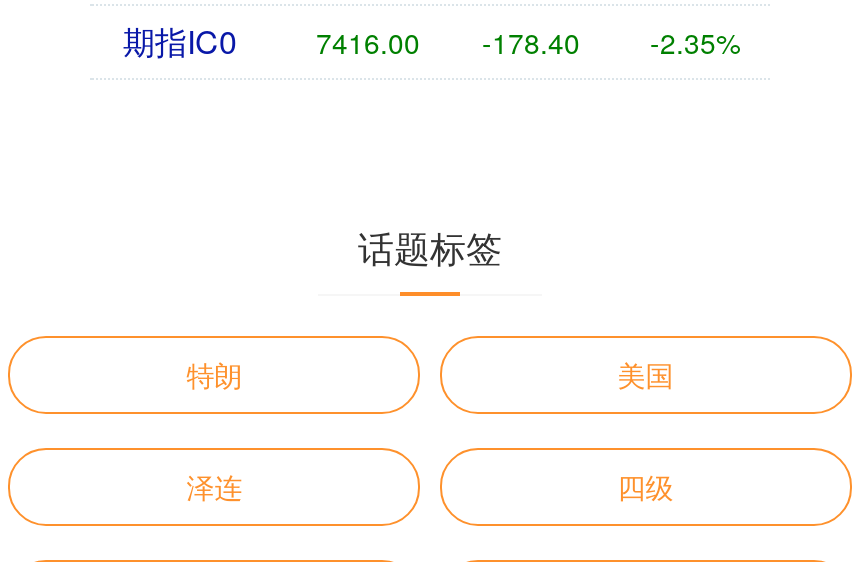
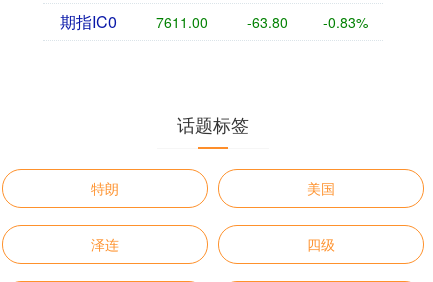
- 7416.00
+ 7611.00

- -178.40
+ -63.80

- -2.35%
+ -0.83%
